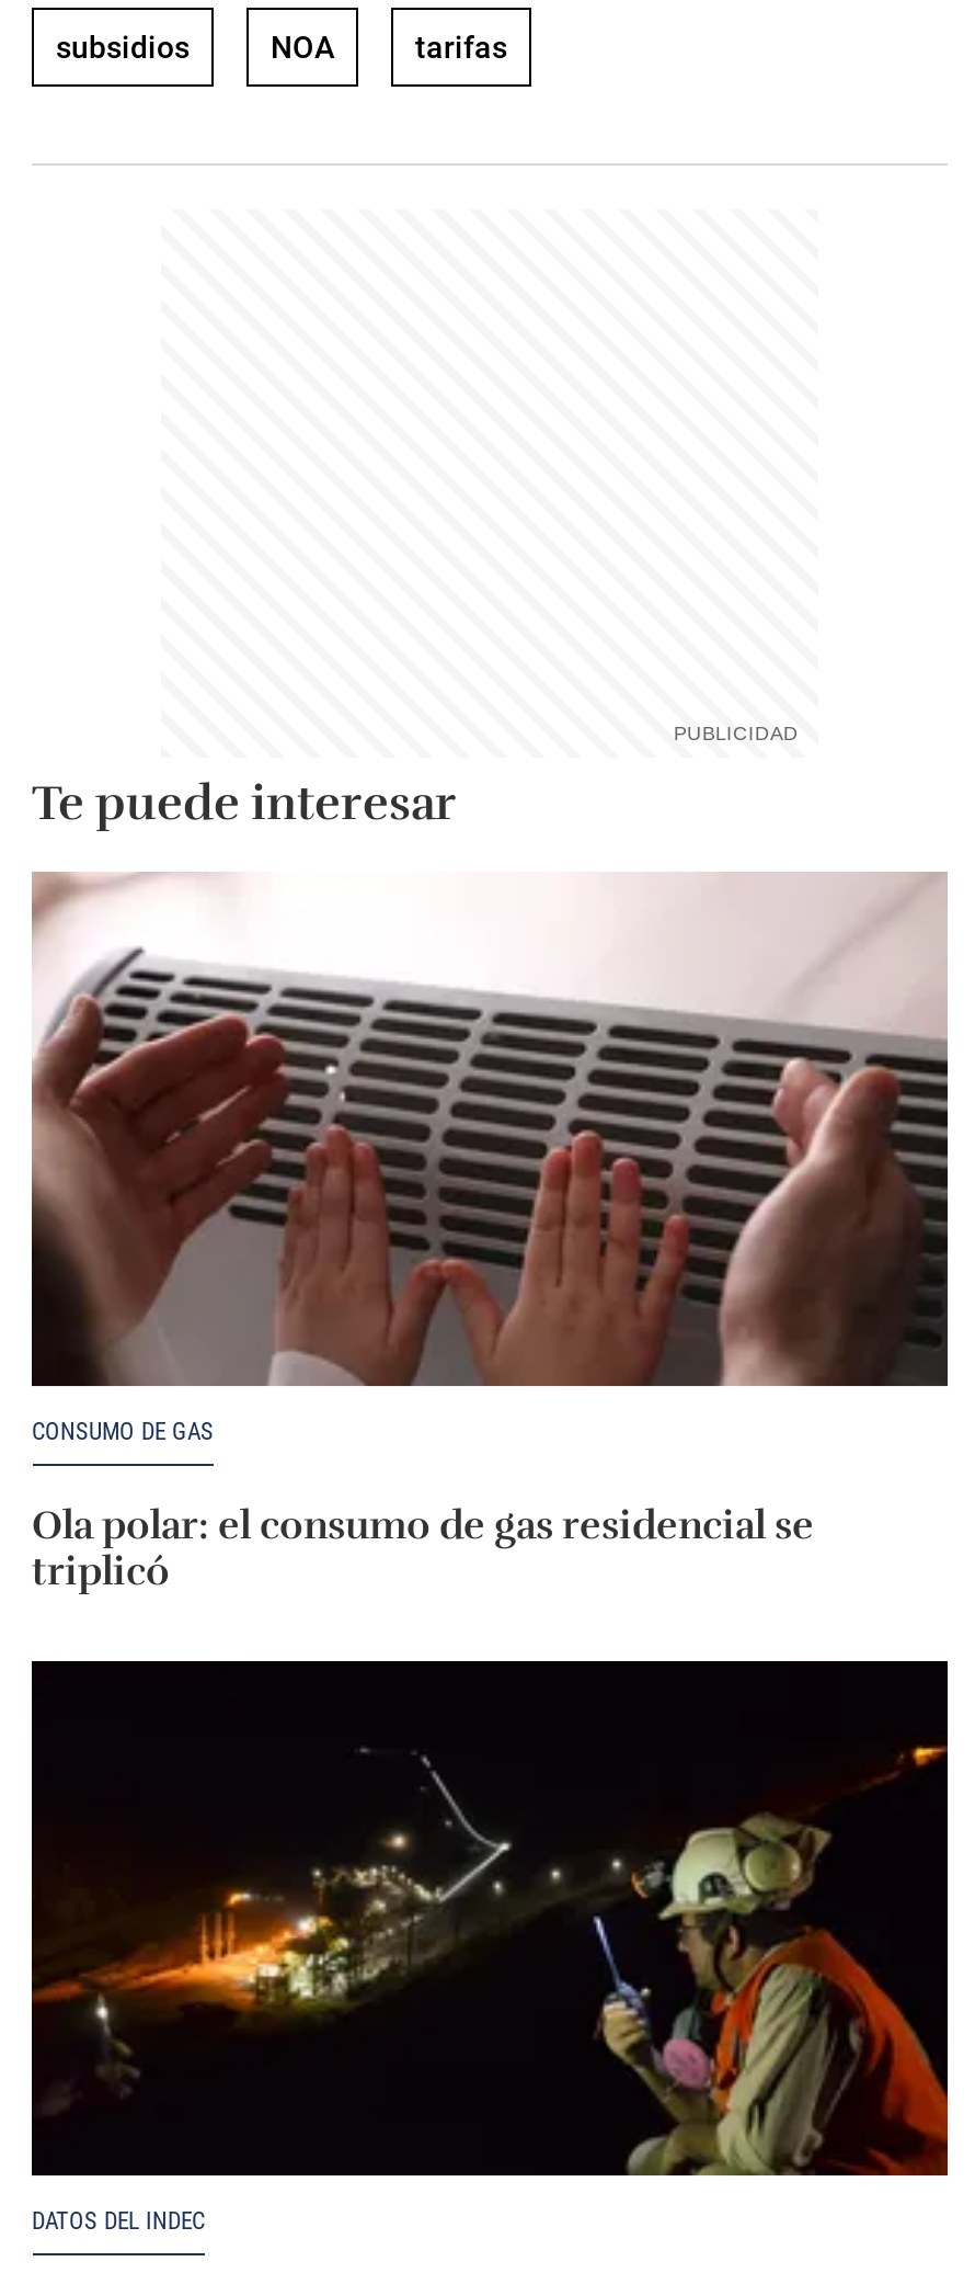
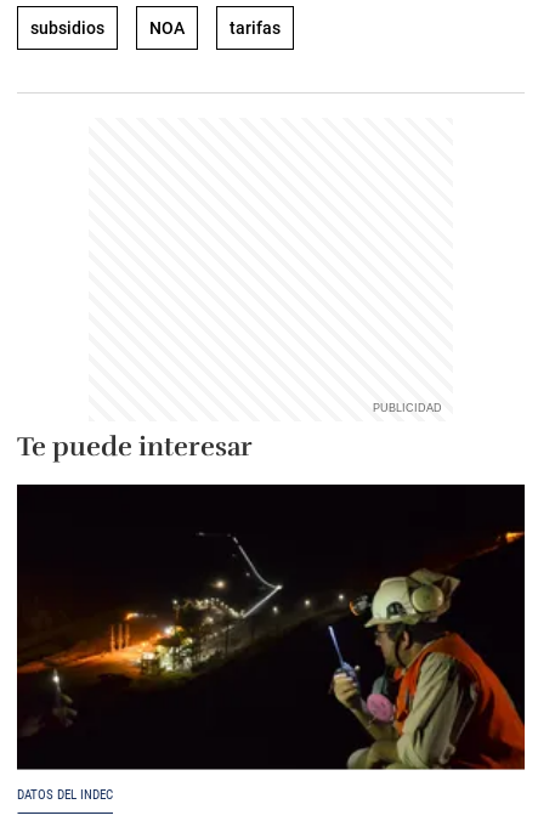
- [image]
- CONSUMO DE GAS
- Ola polar: el consumo de gas residencial se
- triplicó
